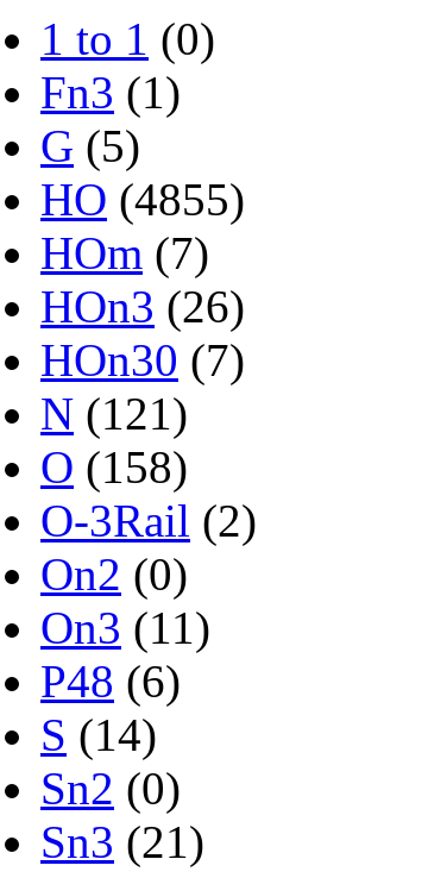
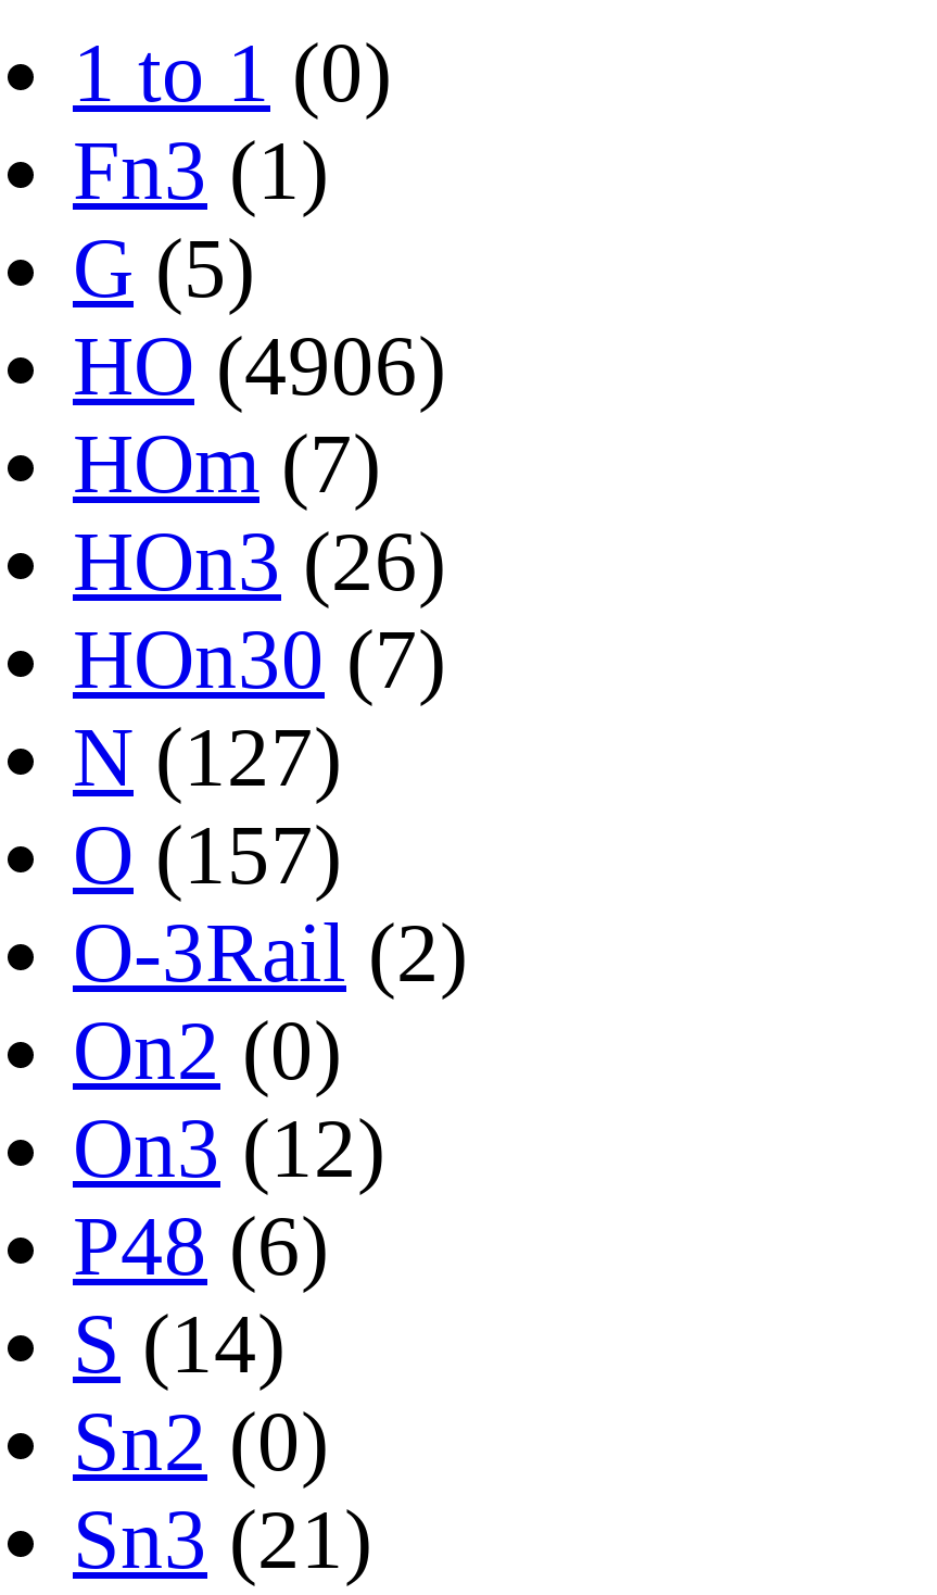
- HO (4855)
+ HO (4906)

- N (121)
+ N (127)

- O (158)
+ O (157)

- On3 (11)
+ On3 (12)
